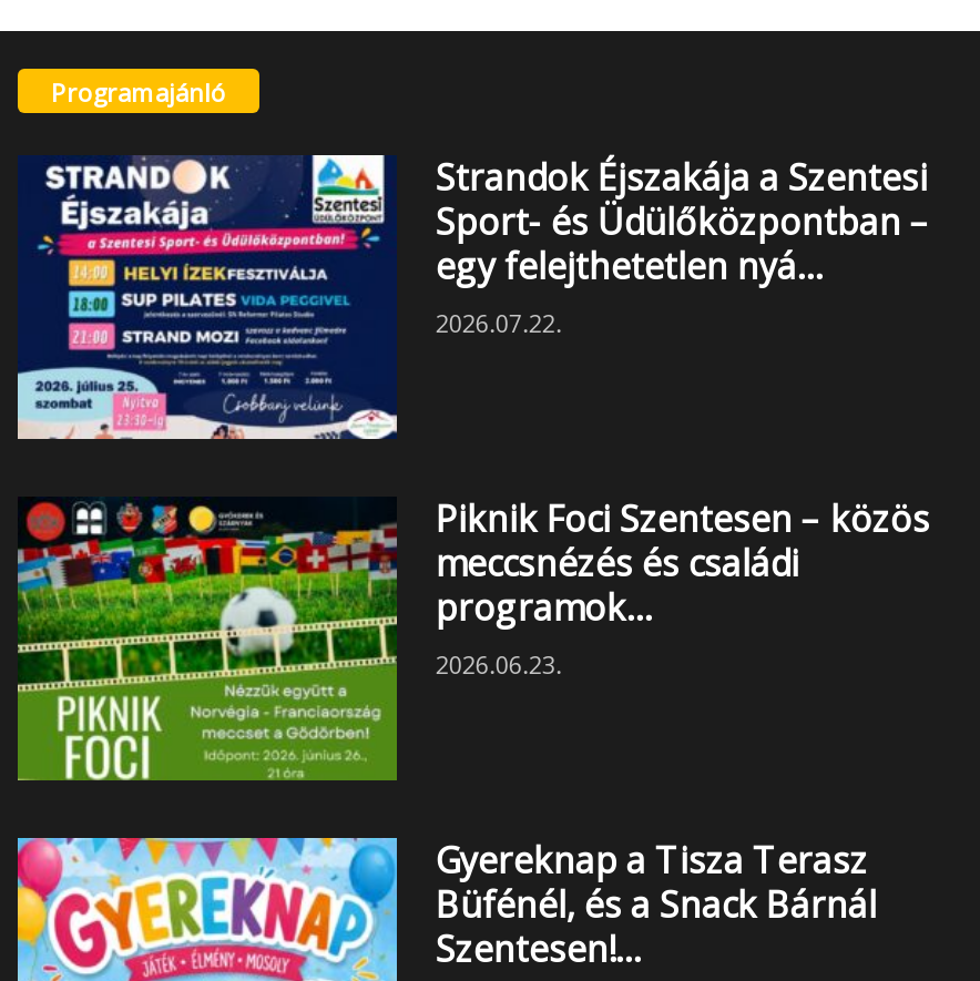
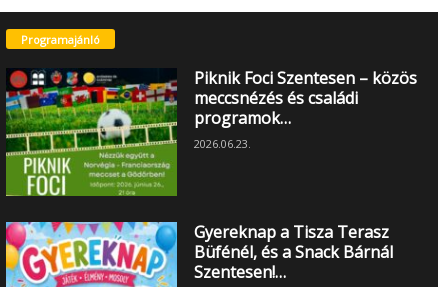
- [image]
- Strandok Éjszakája a Szentesi
- Sport- és Üdülőközpontban –
- egy felejthetetlen nyá…
- 2026.07.22.
